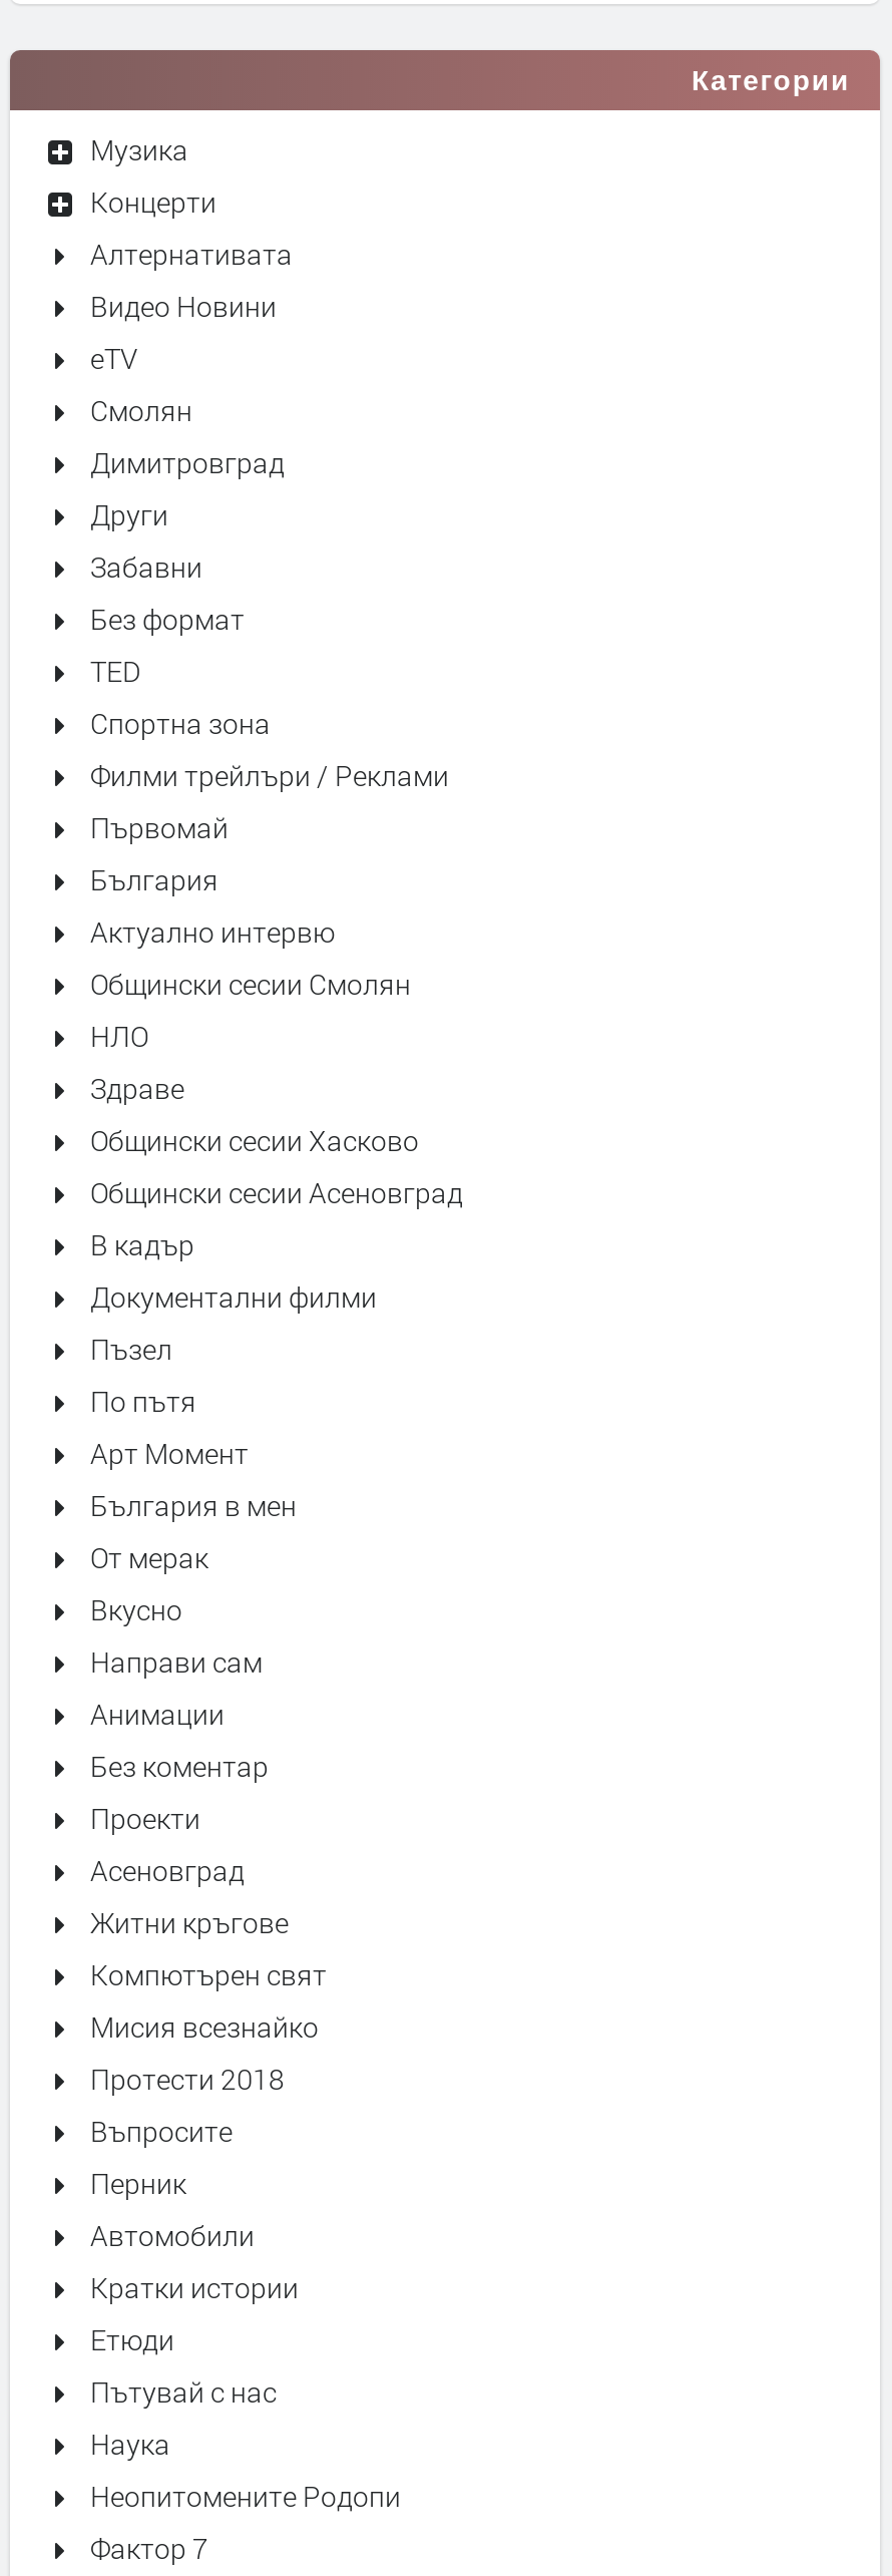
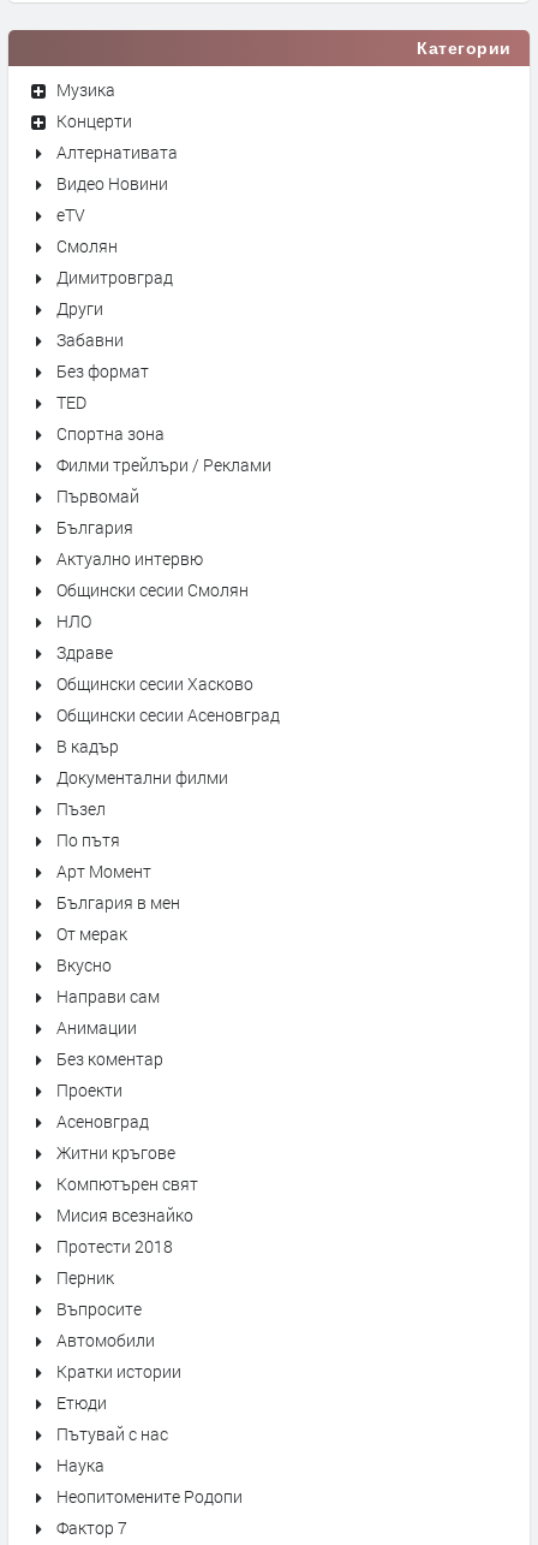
moved down: Въпросите

moved up: Перник
